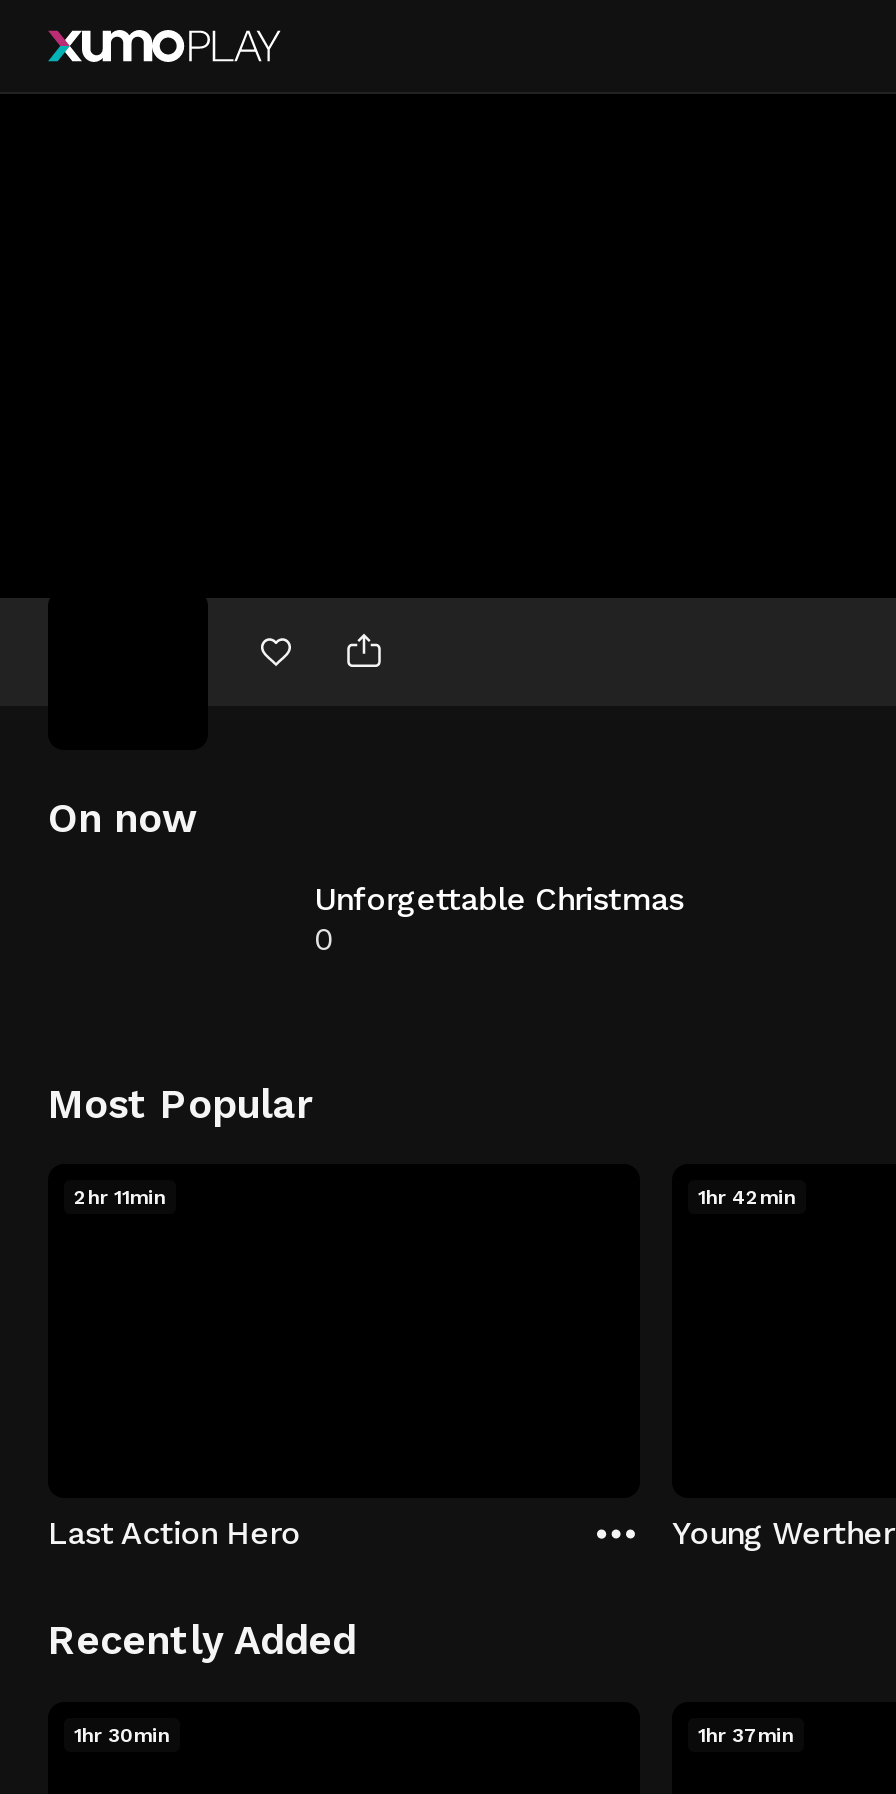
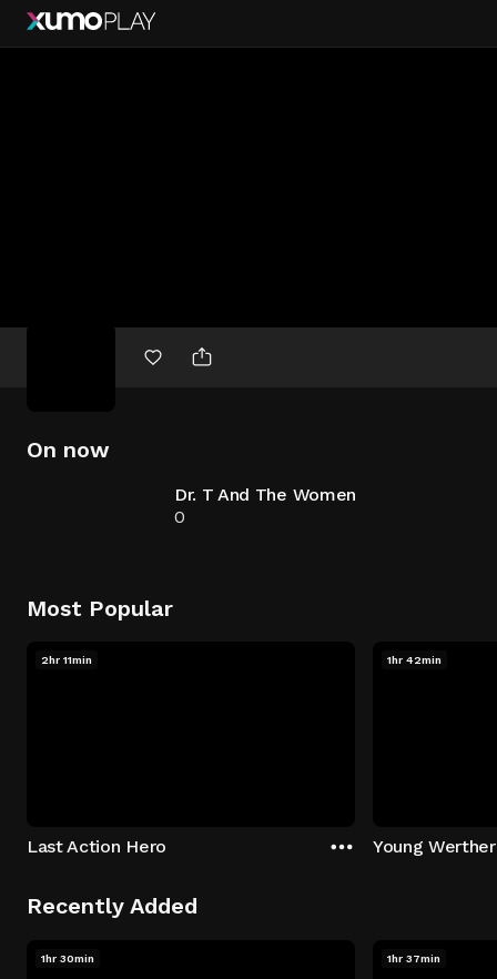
- Unforgettable Christmas
+ Dr. T And The Women
